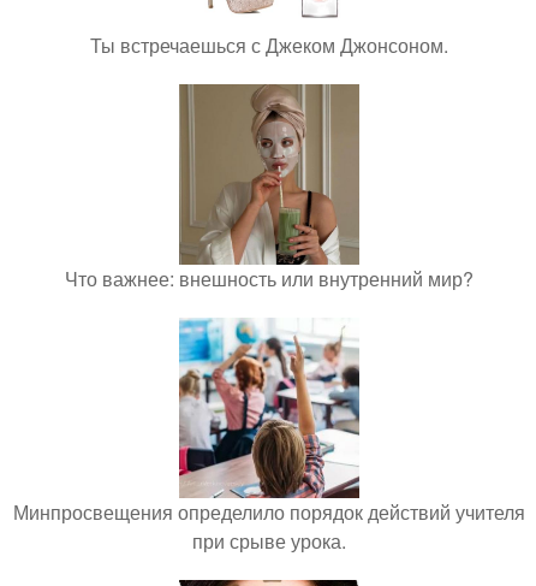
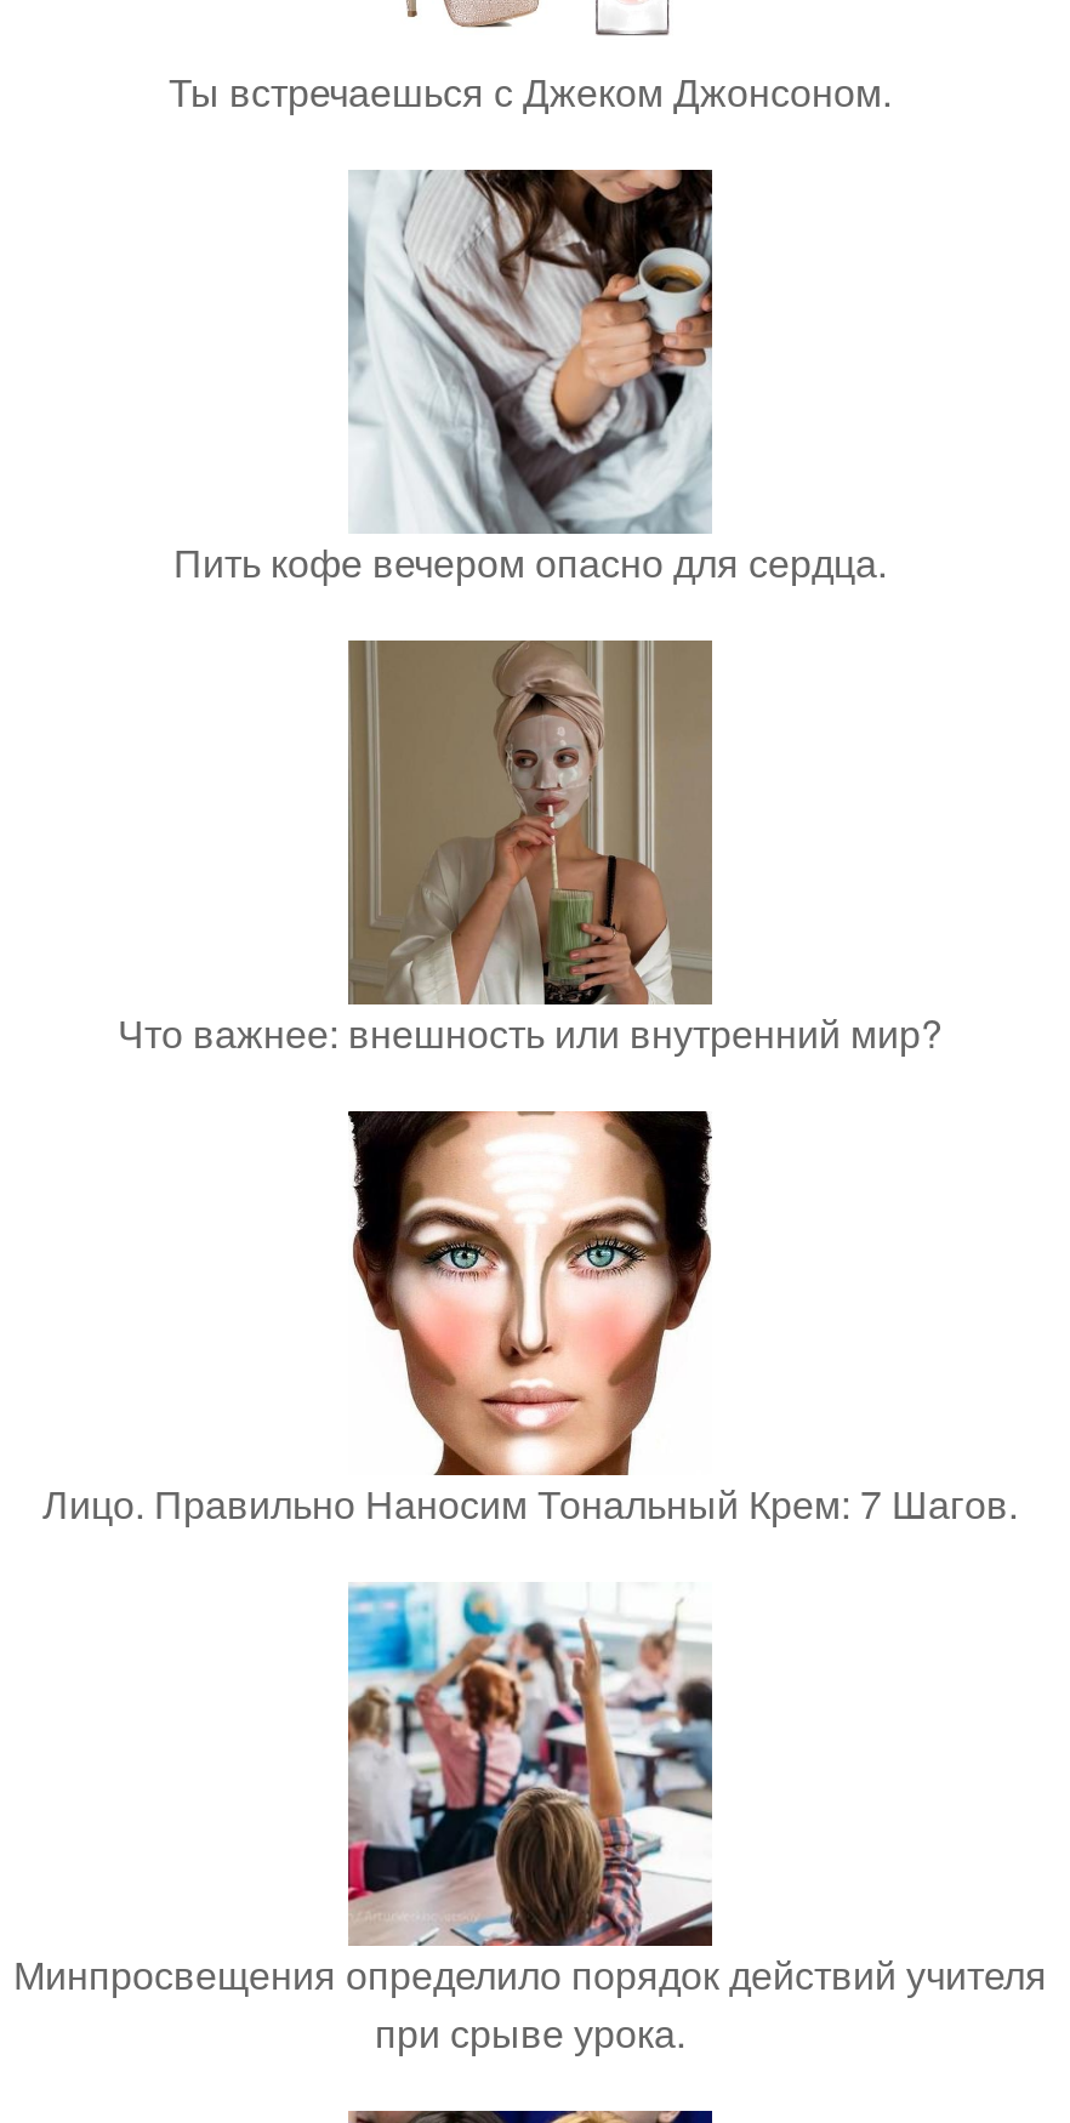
+ [image]
+ Пить кофе вечером опасно для сердца.

+ [image]
+ Лицо. Правильно Наносим Тональный Крем: 7 Шагов.
